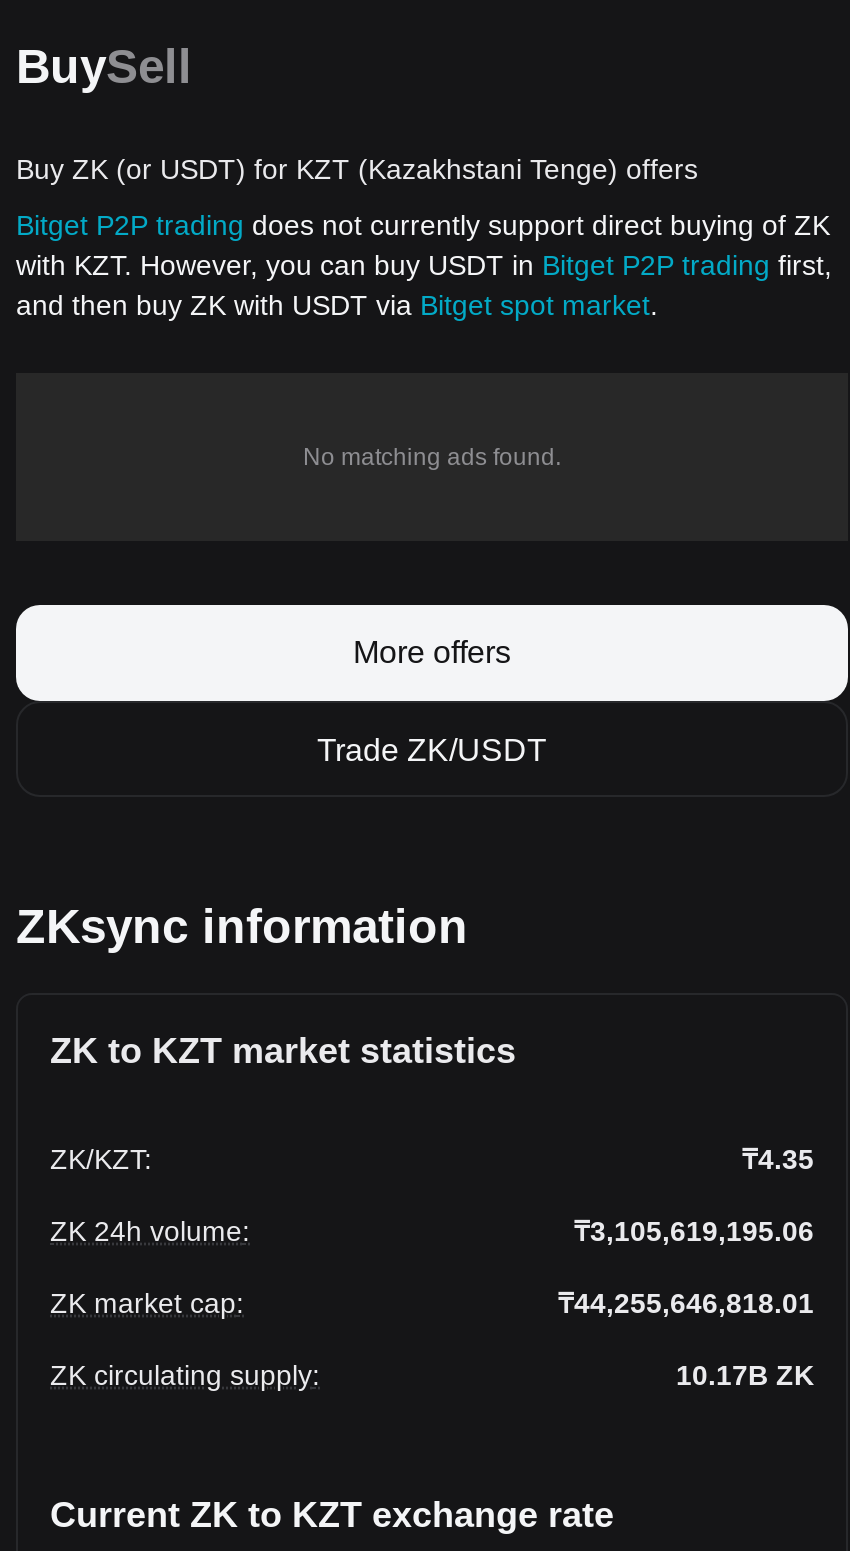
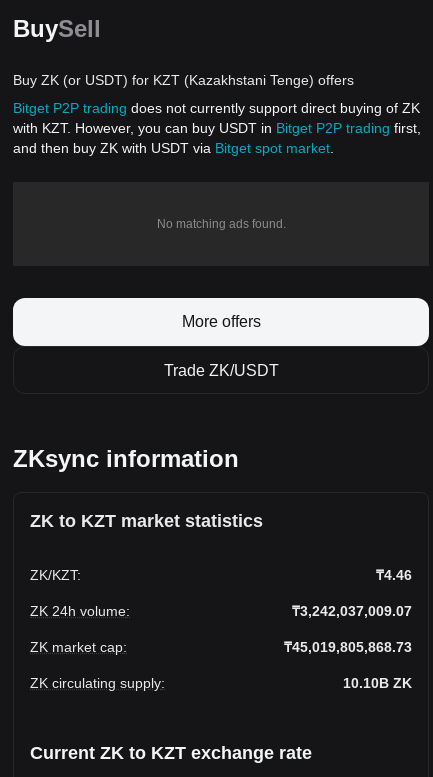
- ₸4.35
+ ₸4.46

- ₸3,105,619,195.06
+ ₸3,242,037,009.07

- ₸44,255,646,818.01
+ ₸45,019,805,868.73

- 10.17B ZK
+ 10.10B ZK
